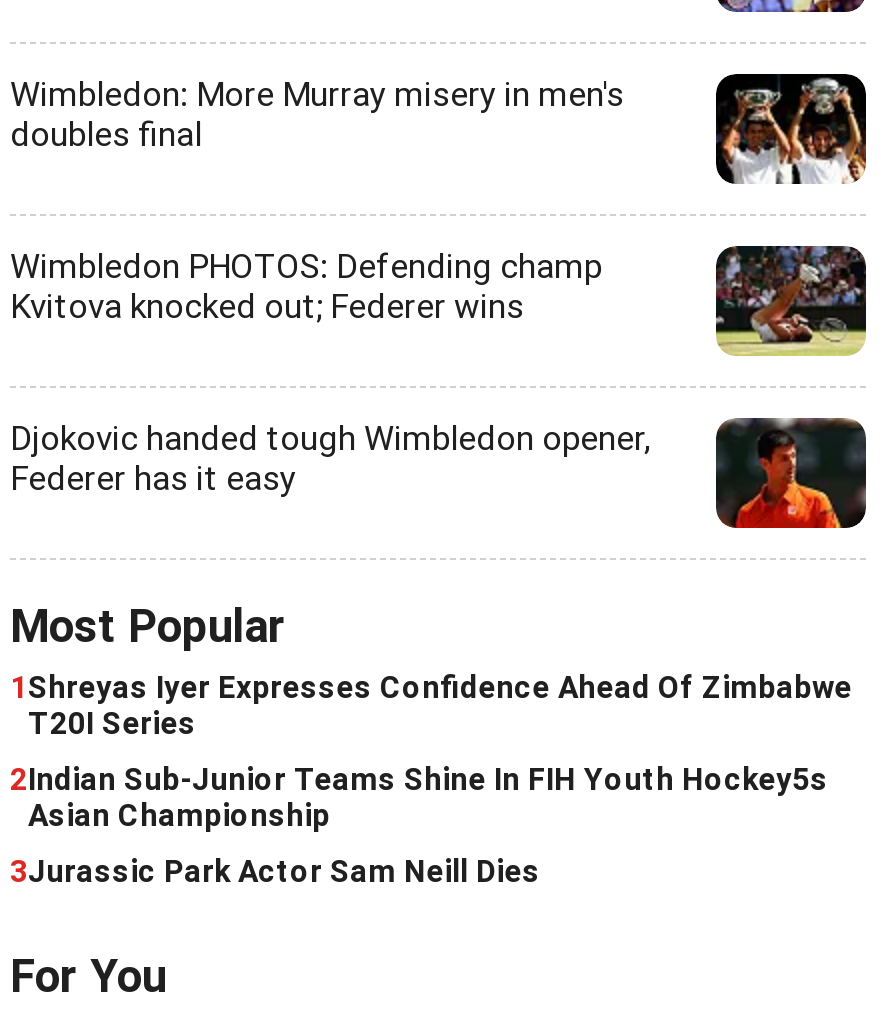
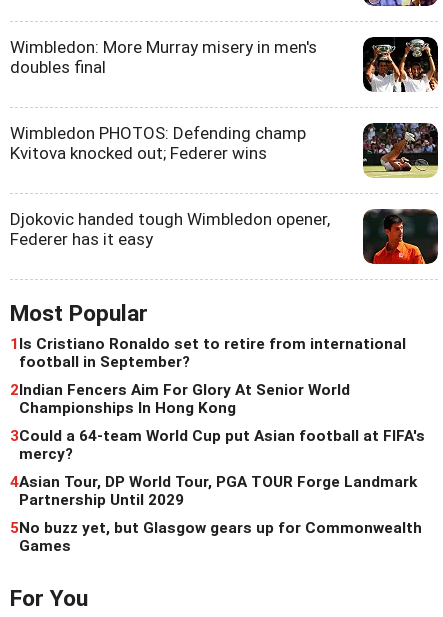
- 1 Shreyas Iyer Expresses Confidence Ahead Of Zimbabwe
- T20I Series
- 2Indian Sub-Junior Teams Shine In FIH Youth Hockey5s
- Asian Championship
- 3Jurassic Park Actor Sam Neill Dies
+ 1 Is Cristiano Ronaldo set to retire from international
+ football in September?
+ 2Indian Fencers Aim For Glory At Senior World
+ Championships In Hong Kong
+ 3Could a 64-team World Cup put Asian football at FIFA's
+ mercy?
+ 4Asian Tour, DP World Tour, PGA TOUR Forge Landmark
+ Partnership Until 2029
+ 5No buzz yet, but Glasgow gears up for Commonwealth
+ Games
